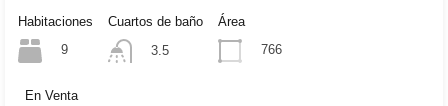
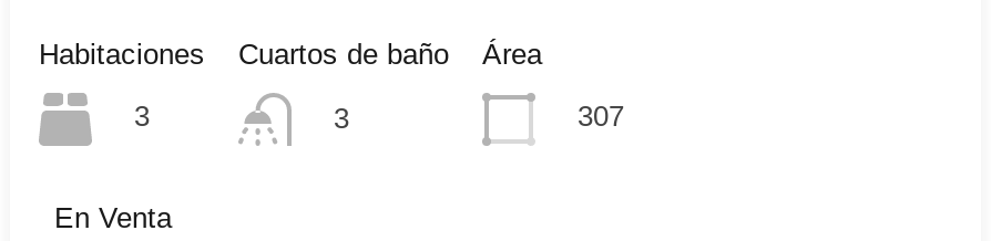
- 9
+ 3

- 3.5
+ 3

- 766
+ 307
